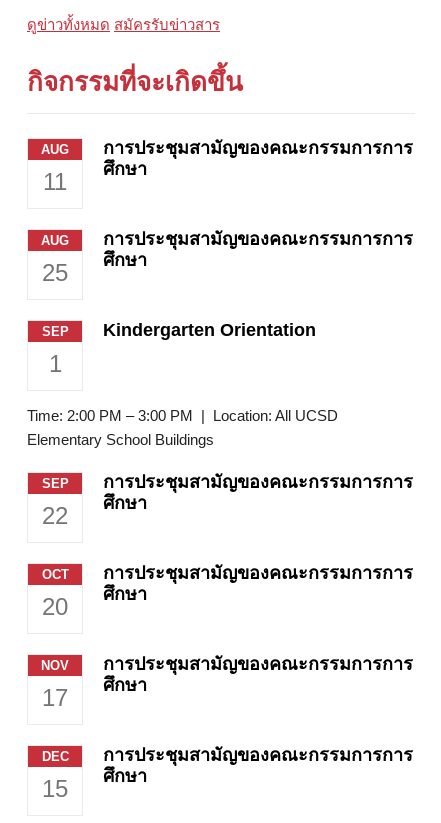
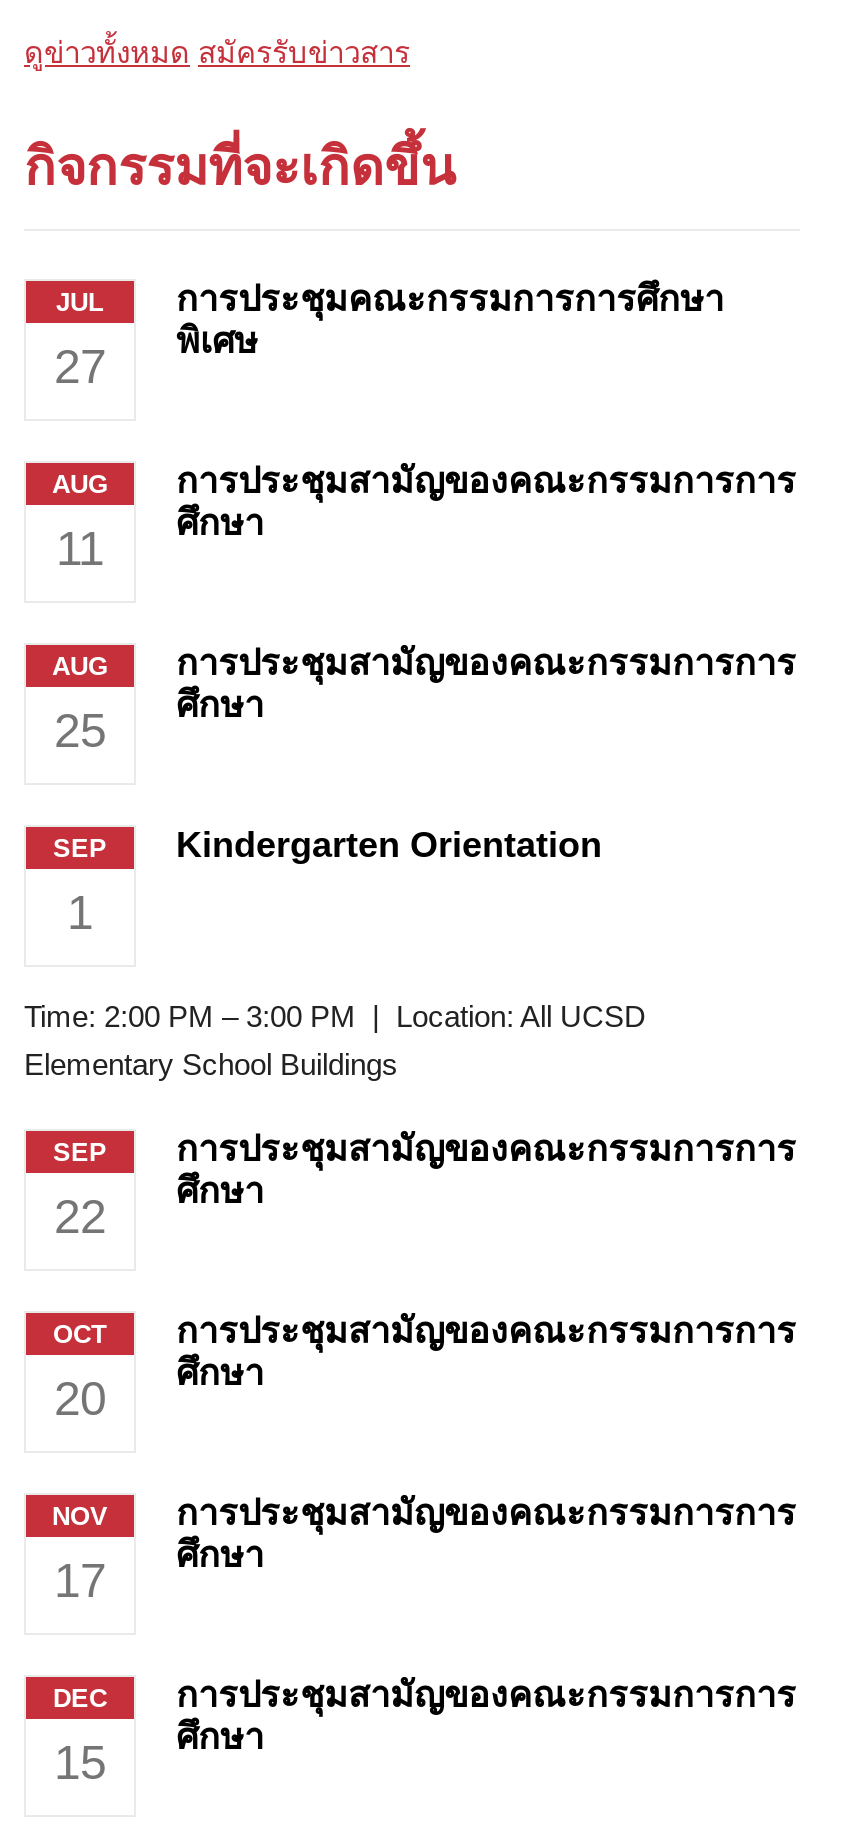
+ JUL
+ 27

+ การประชุมคณะกรรมการการศึกษา
+ พิเศษ
